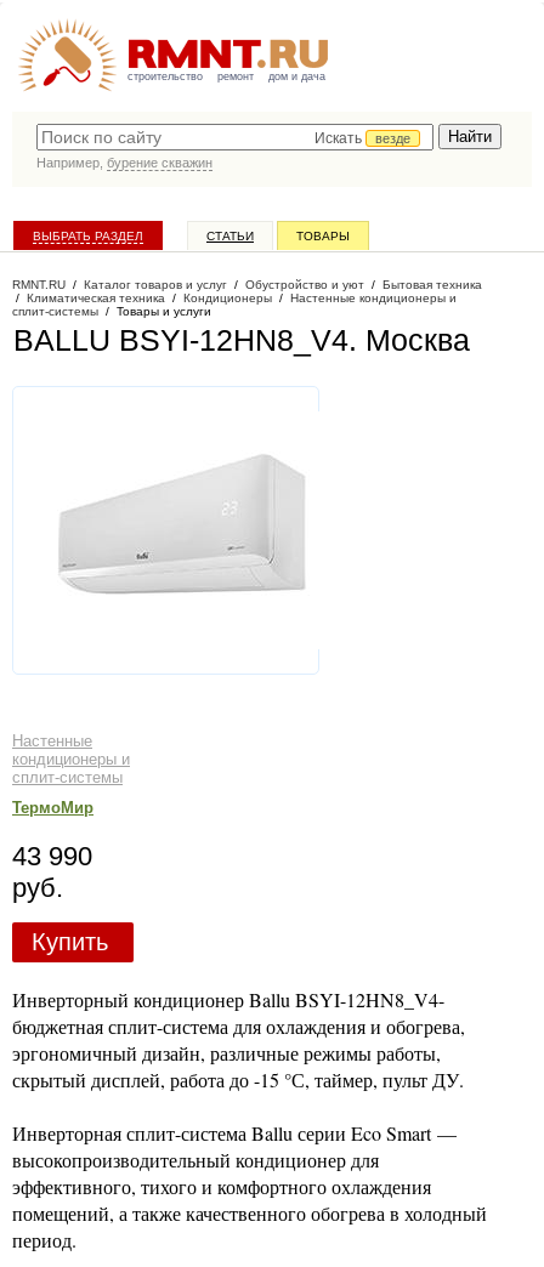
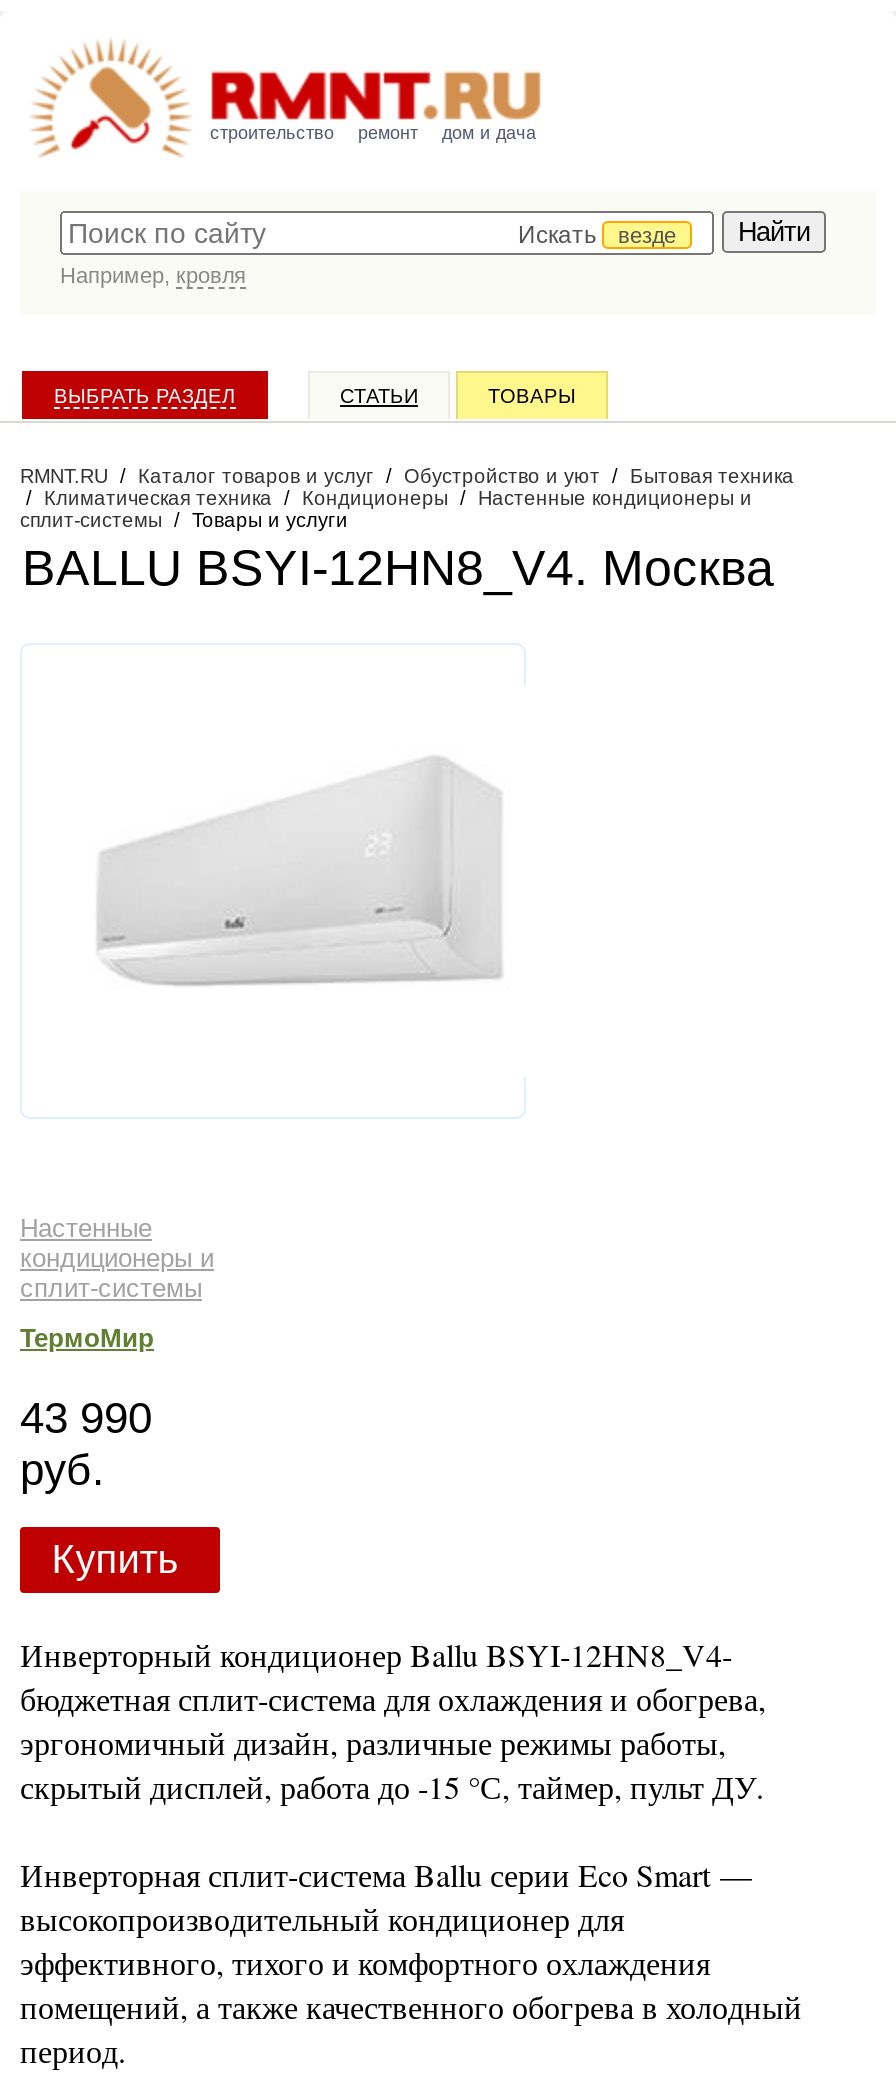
- Например, бурение скважин
+ Например, кровля
